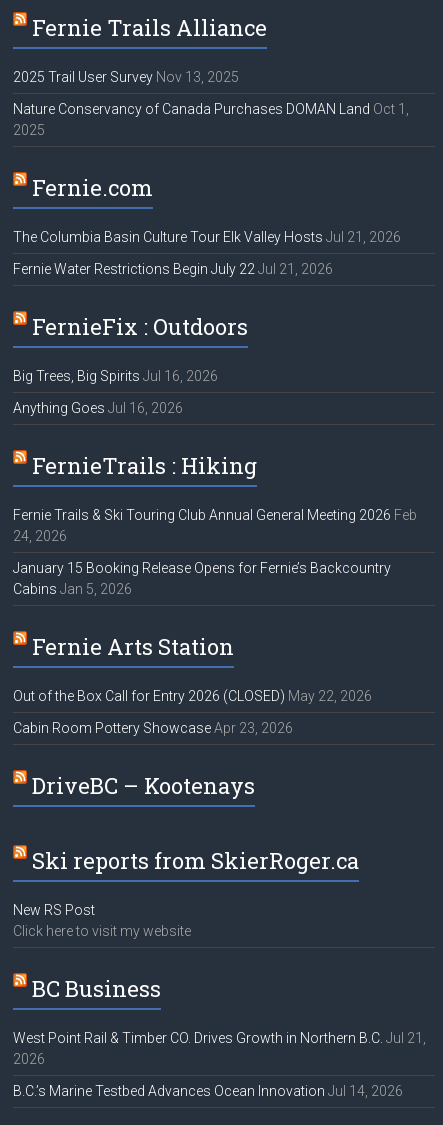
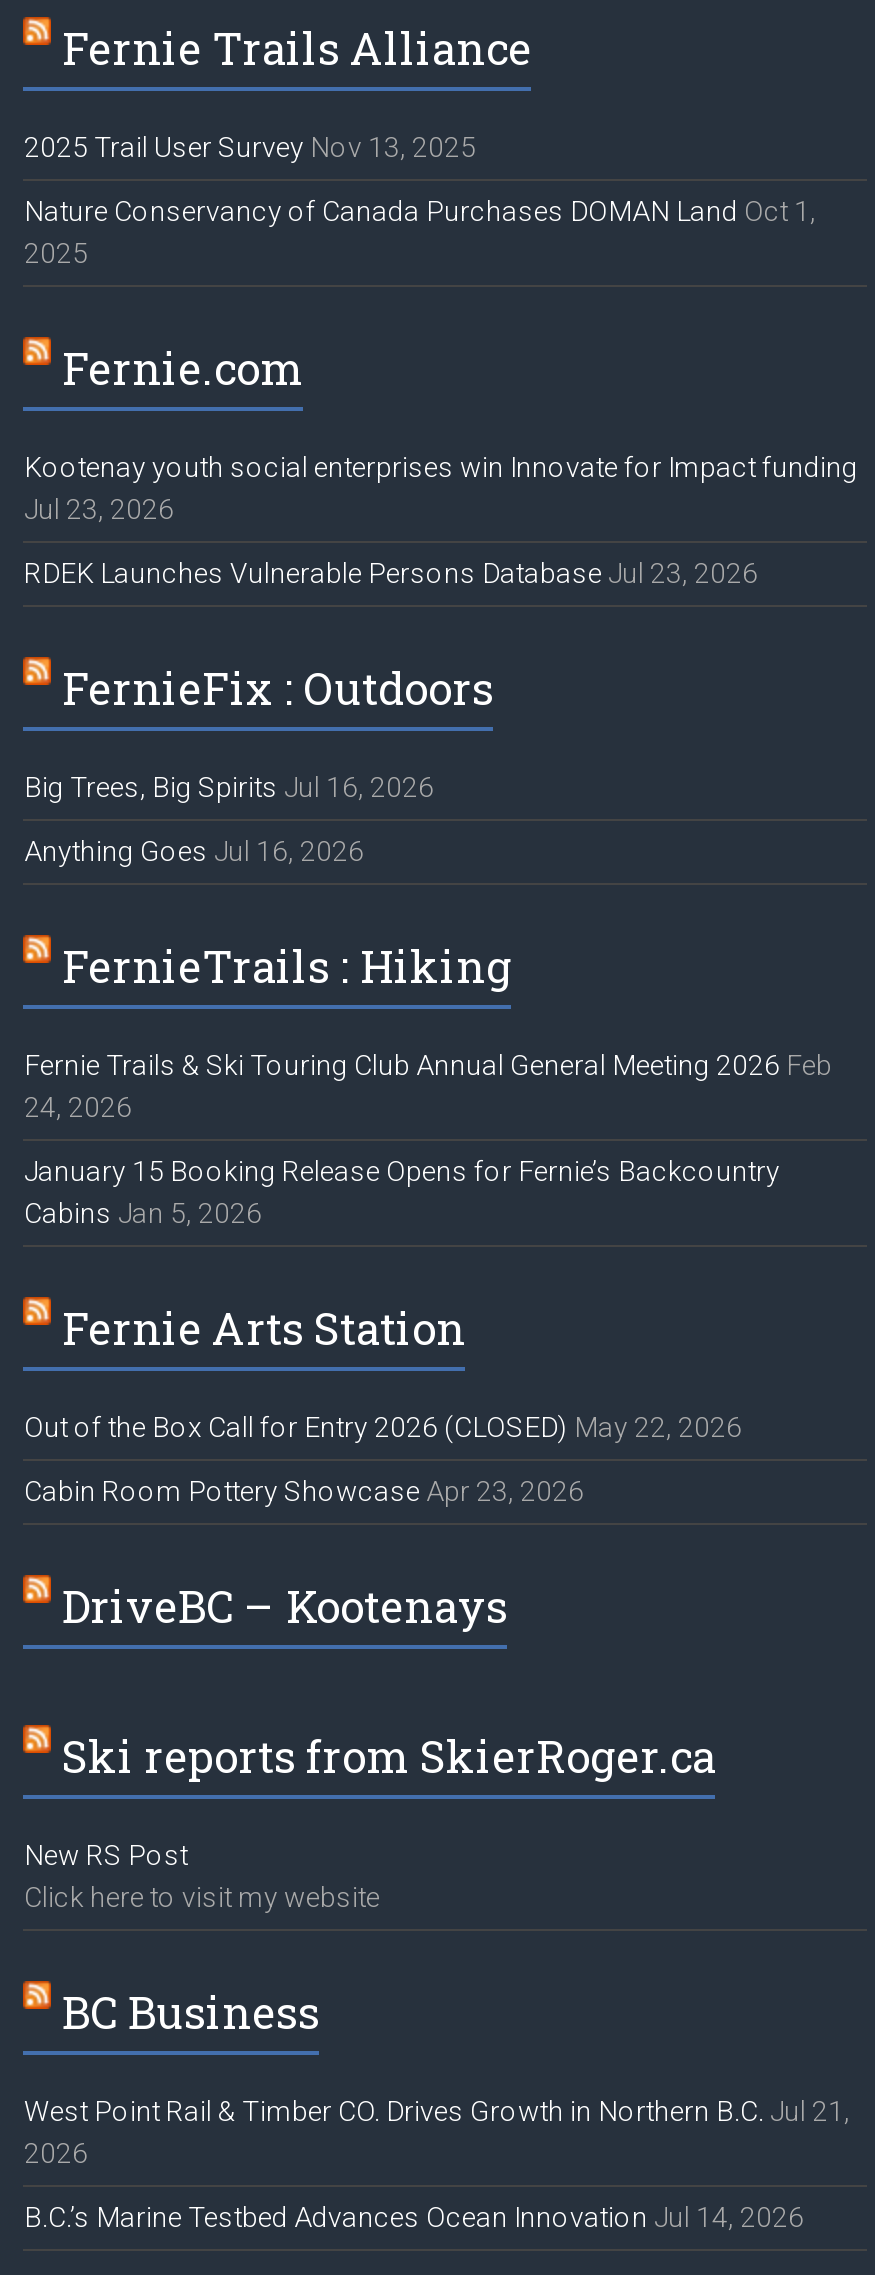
- The Columbia Basin Culture Tour Elk Valley Hosts Jul 21, 2026
+ Kootenay youth social enterprises win Innovate for Impact funding
+ Jul 23, 2026

- Fernie Water Restrictions Begin July 22 Jul 21, 2026
+ RDEK Launches Vulnerable Persons Database Jul 23, 2026
